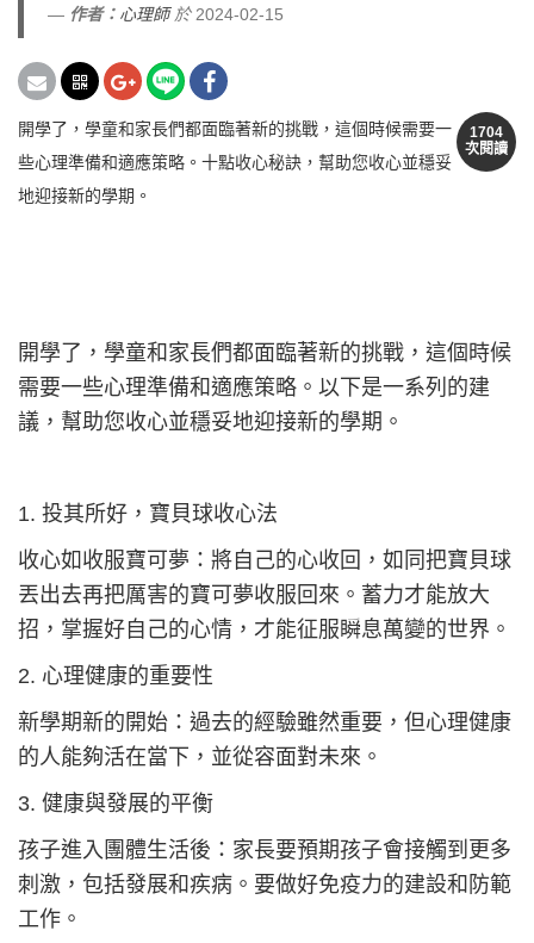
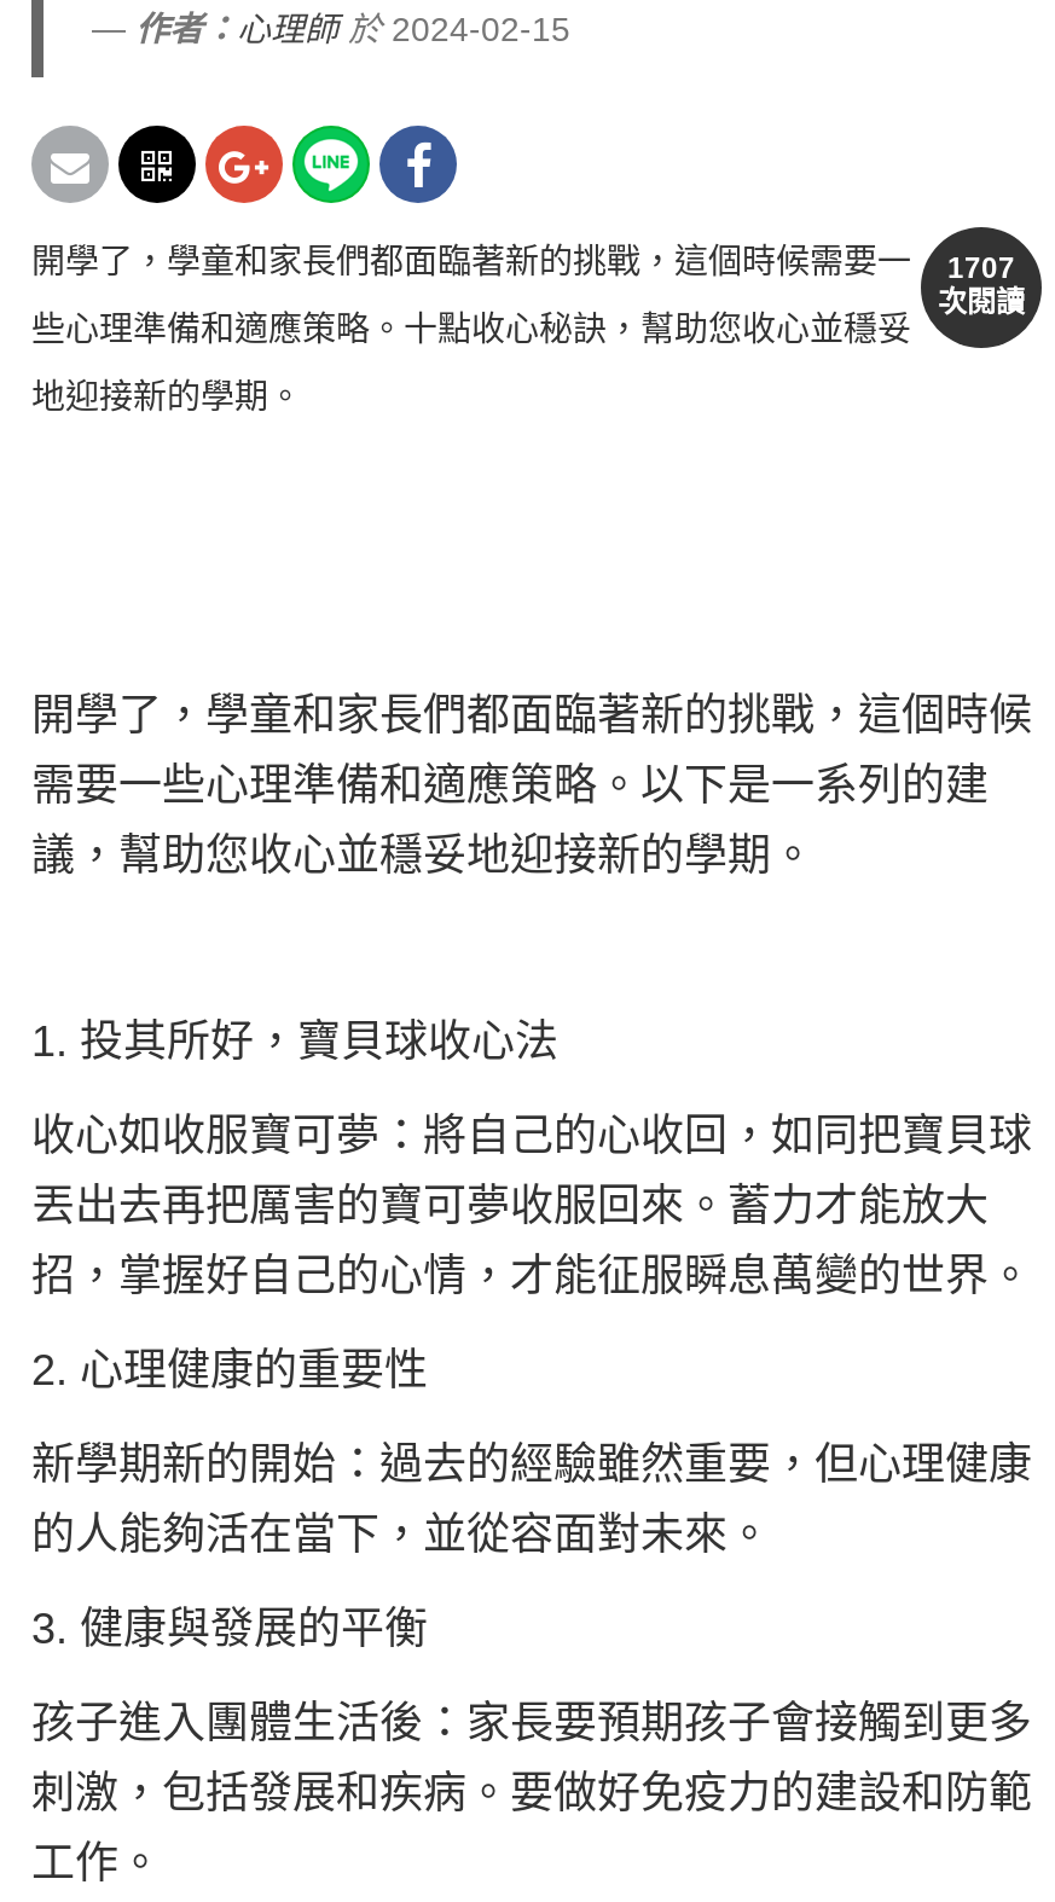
- 開學了，學童和家長們都面臨著新的挑戰，這個時候需要一 1704
+ 開學了，學童和家長們都面臨著新的挑戰，這個時候需要一 1707
